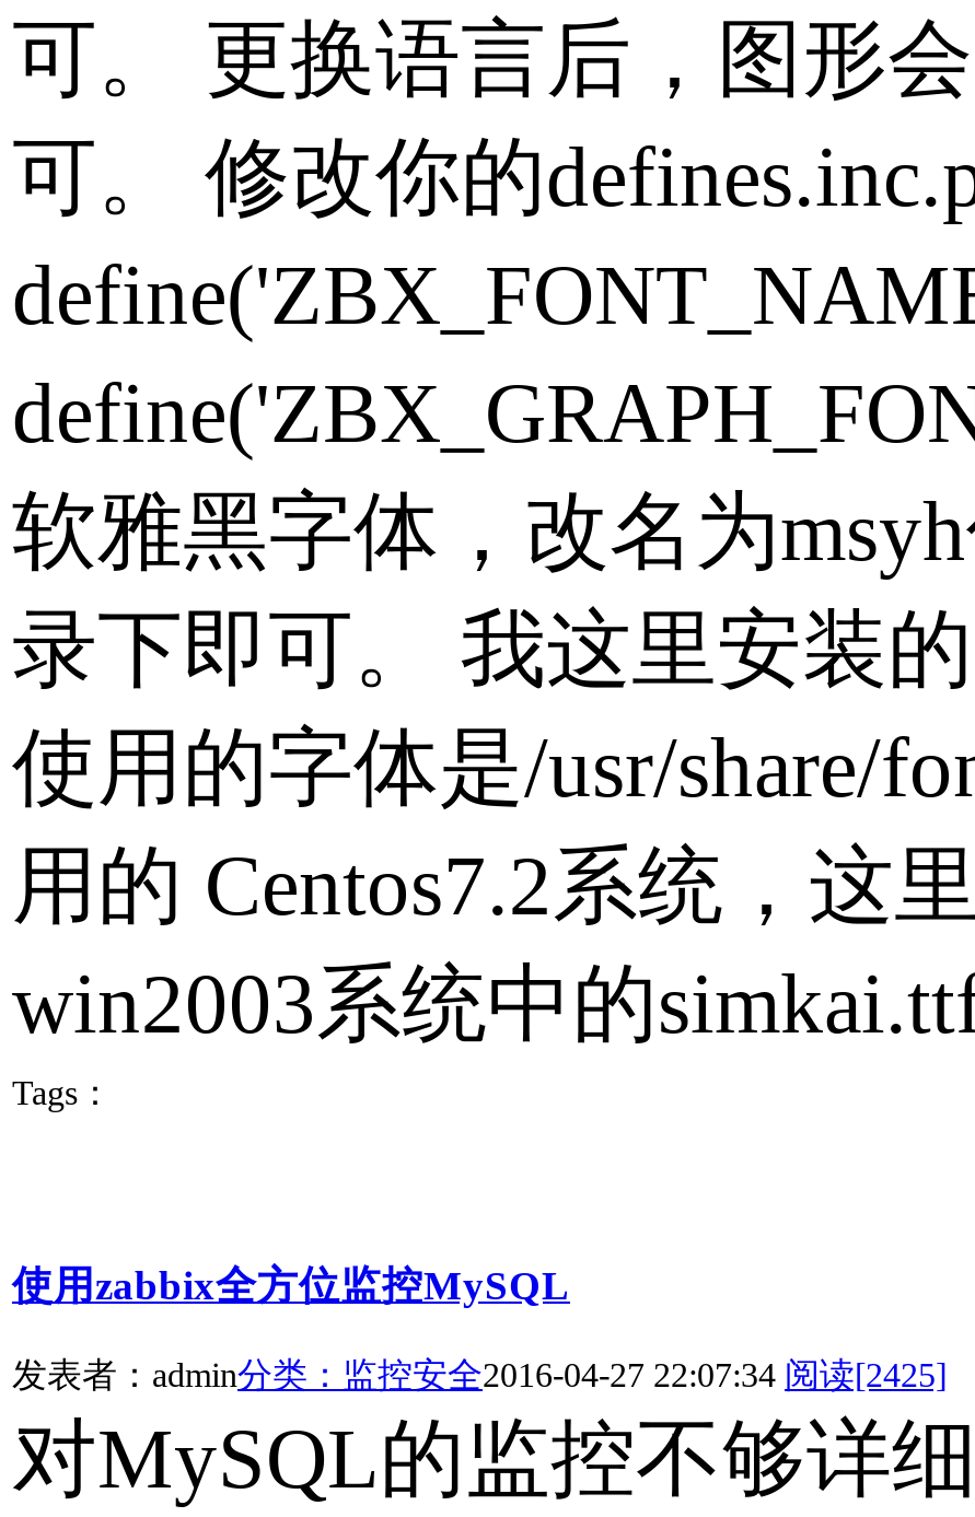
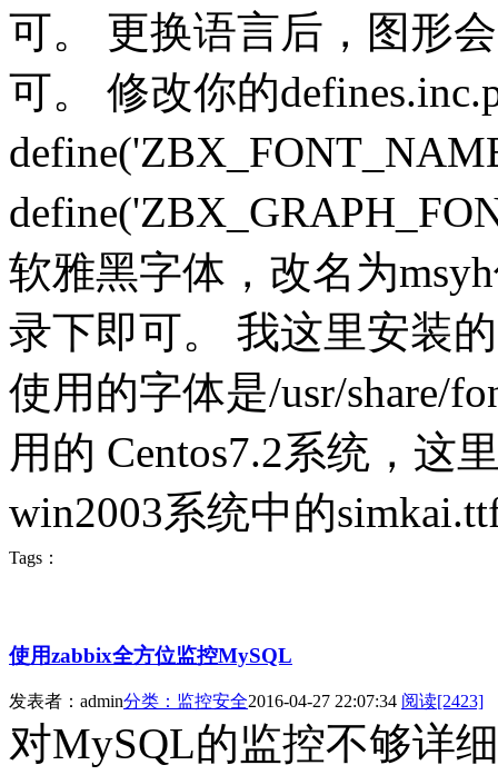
- 发表者：admin分类：监控安全2016-04-27 22:07:34 阅读[2425]
+ 发表者：admin分类：监控安全2016-04-27 22:07:34 阅读[2423]
